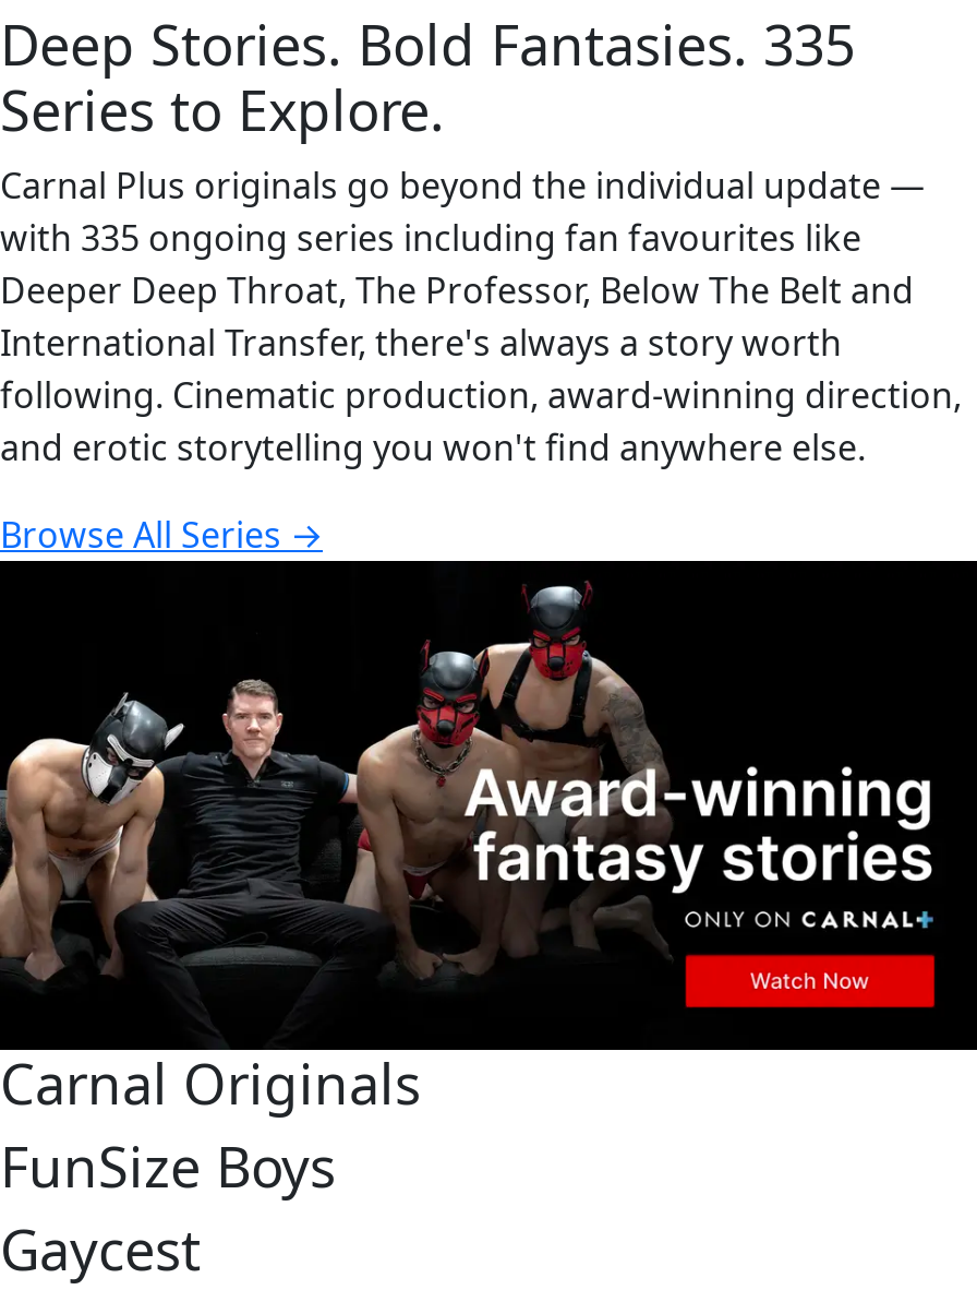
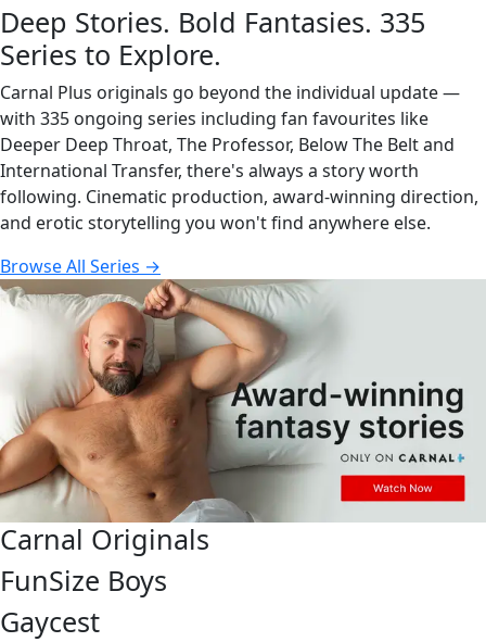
- [image]
+ [image]
